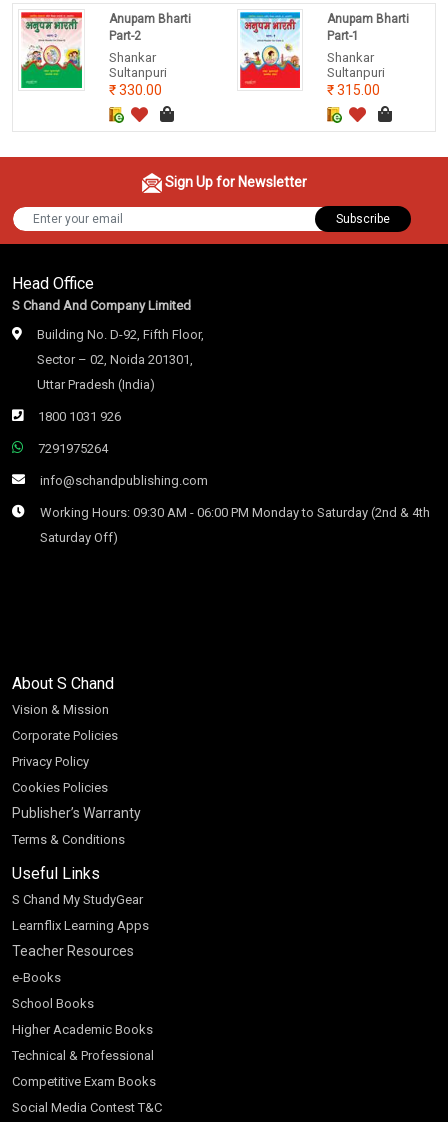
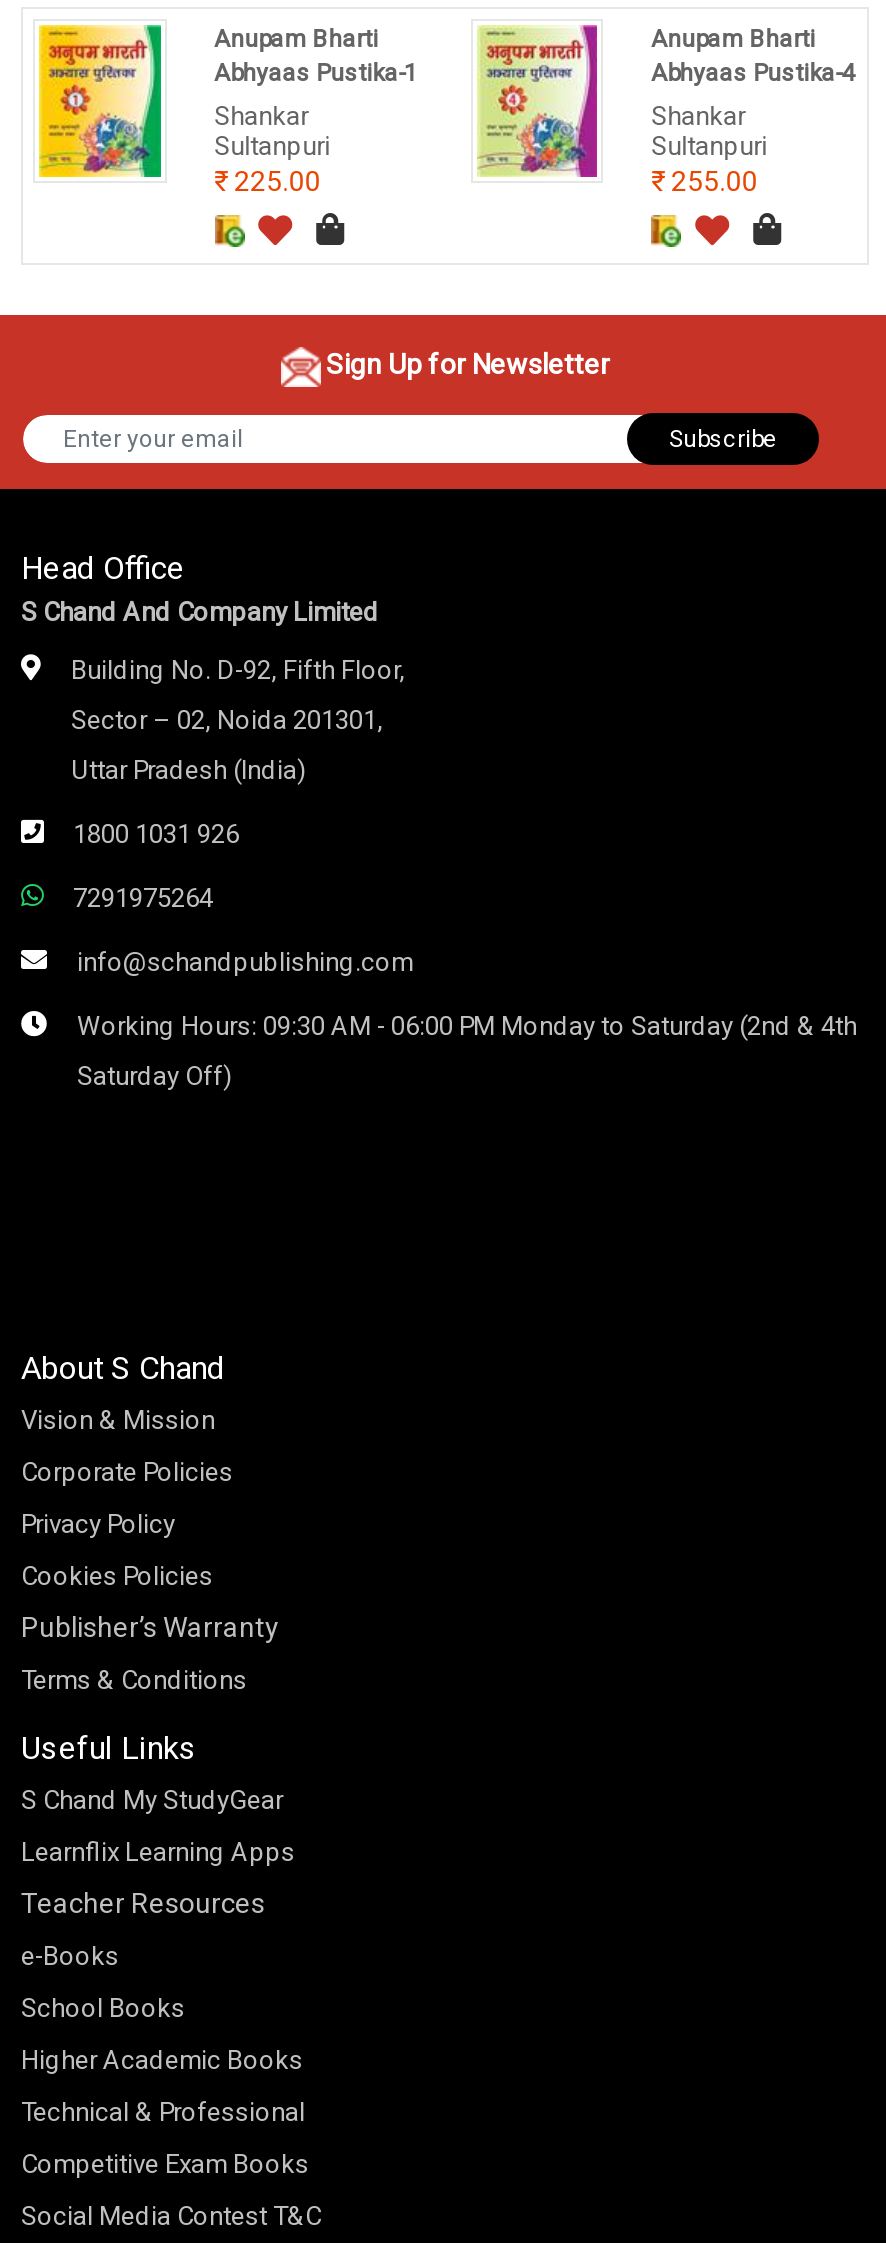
- [image]
- Part-2
+ [image]
+ Abhyaas Pustika-1

- [image]
- Part-1
+ [image]
+ Abhyaas Pustika-4

- 330.00
+ 225.00

- 315.00
+ 255.00
